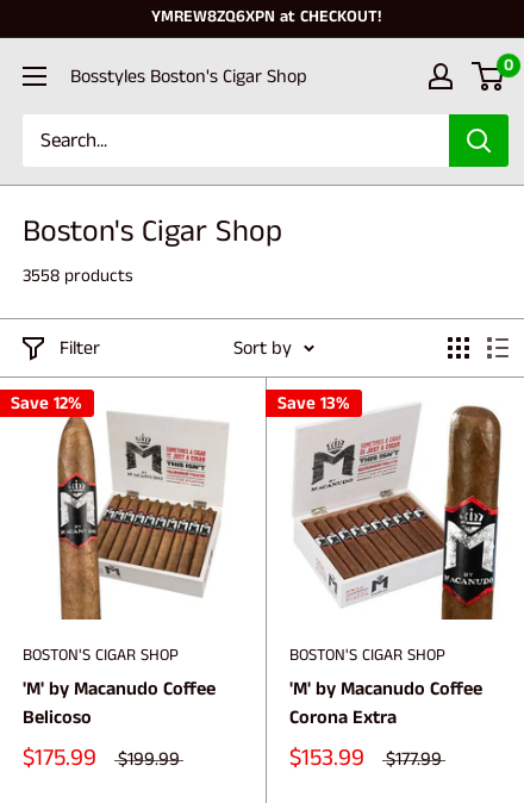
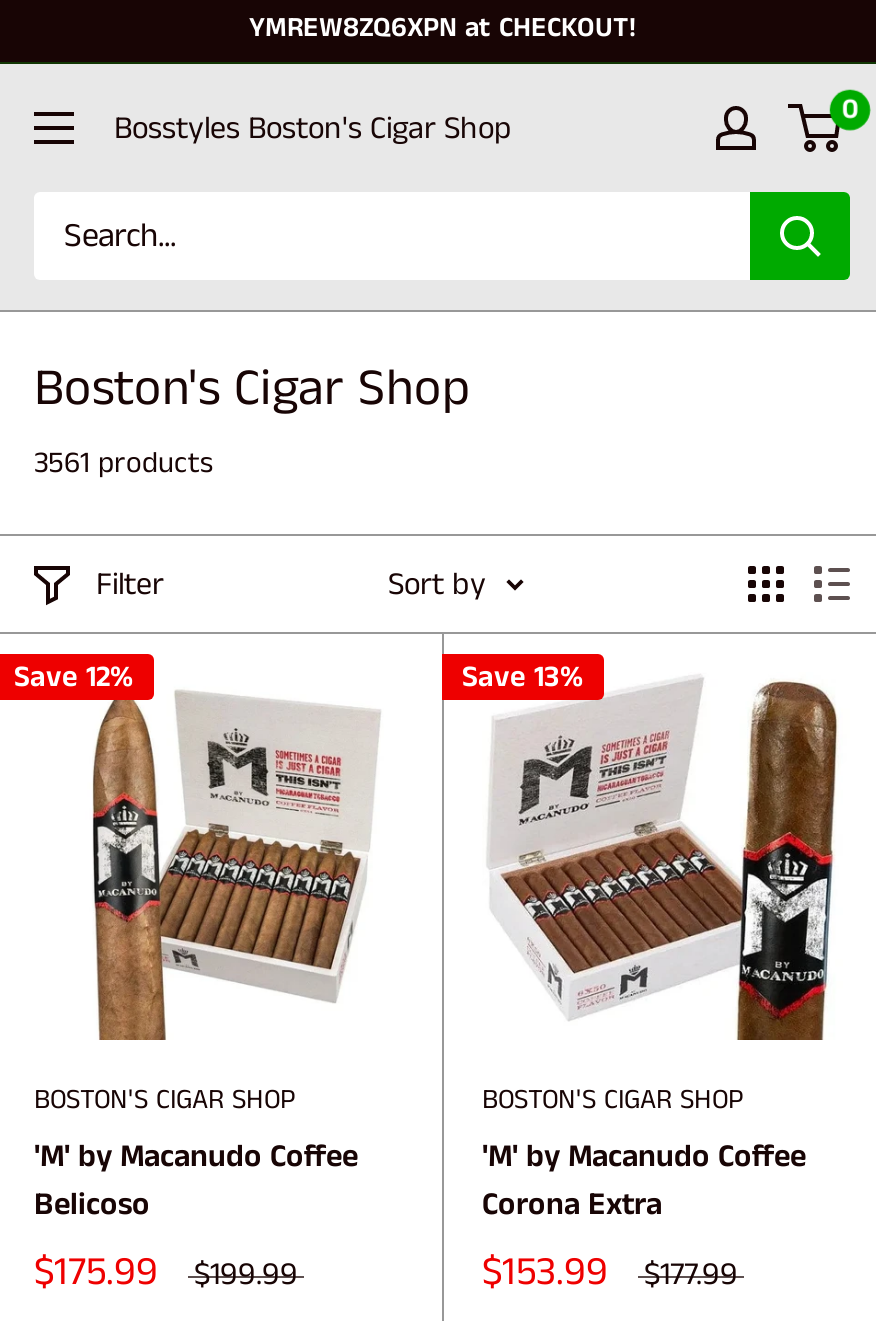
- 3558 products
+ 3561 products
